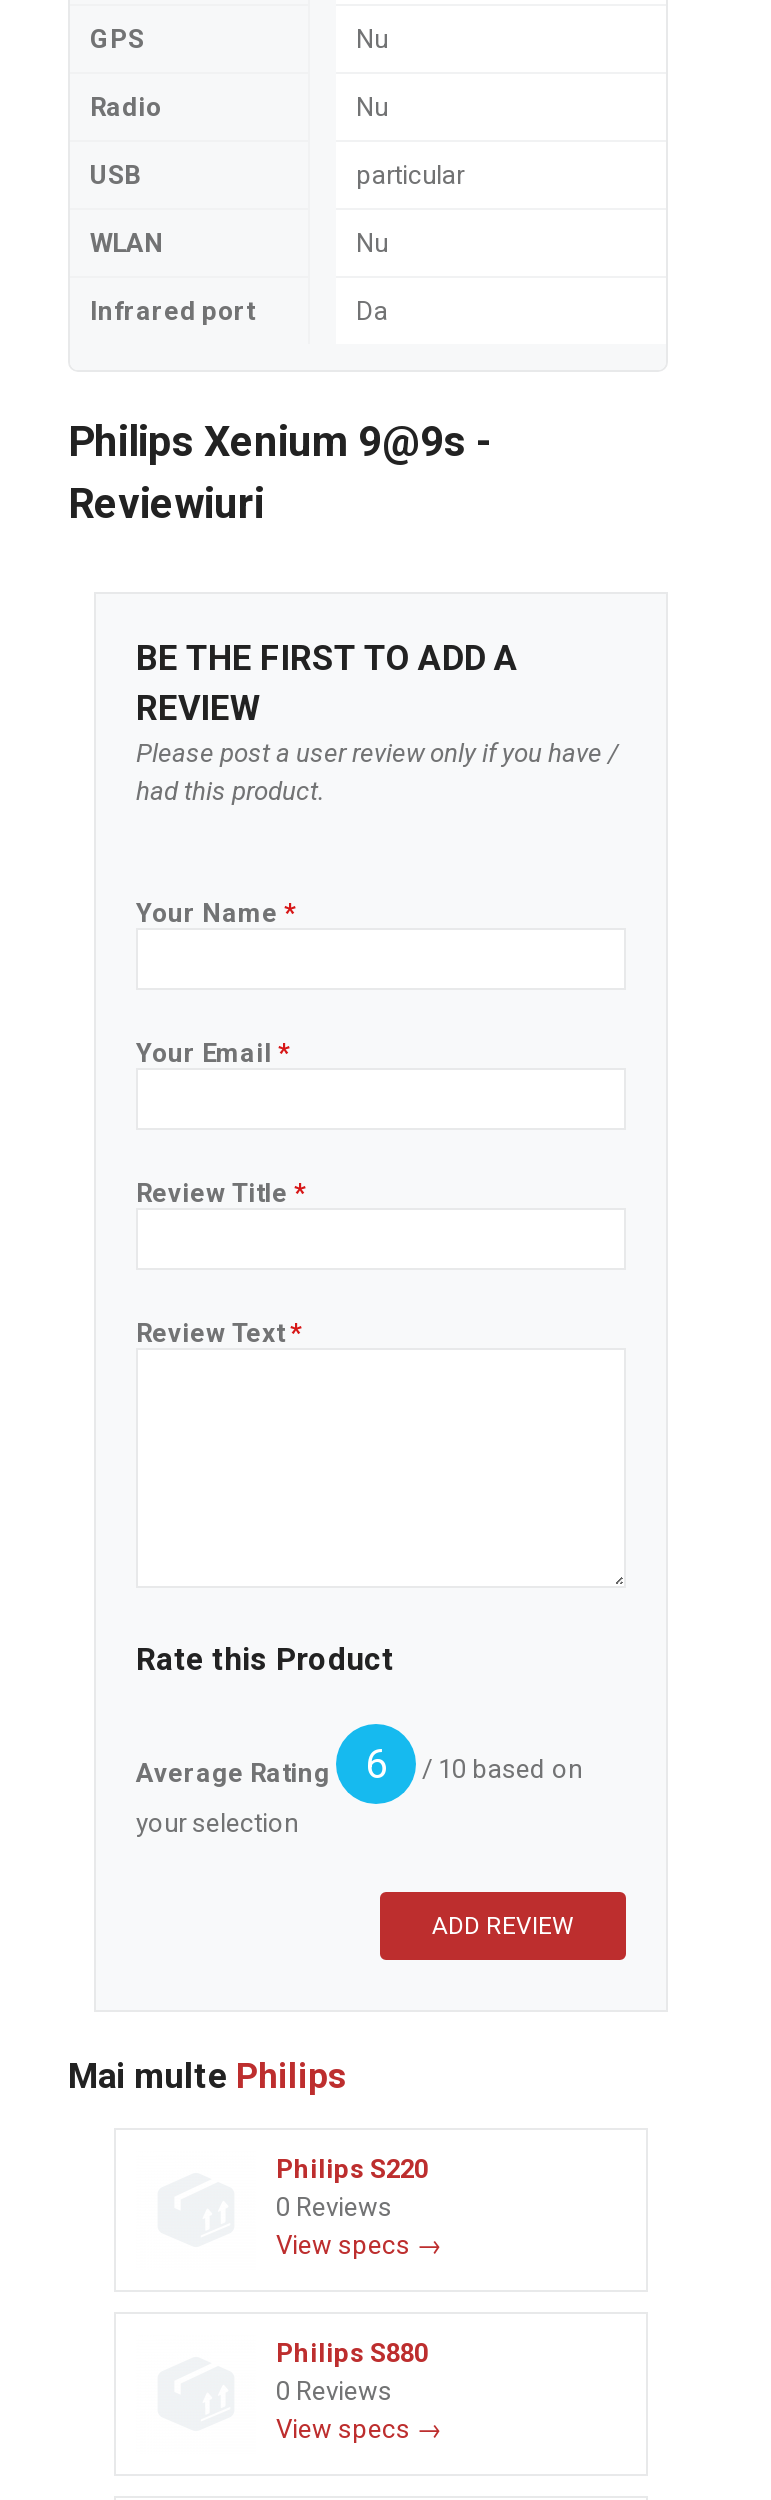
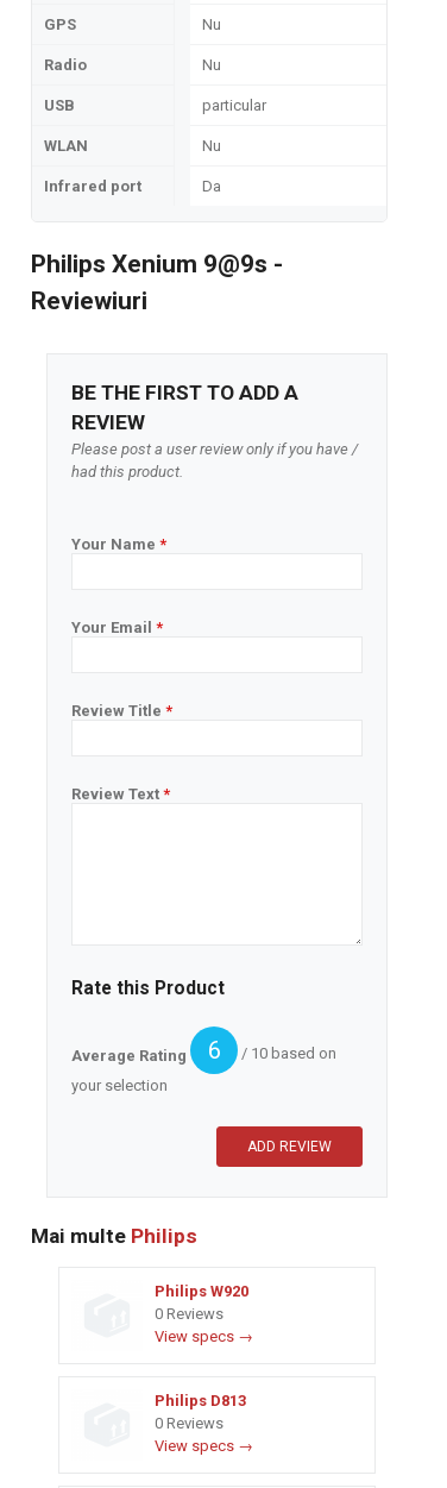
- Philips S220
+ Philips W920

- Philips S880
+ Philips D813
